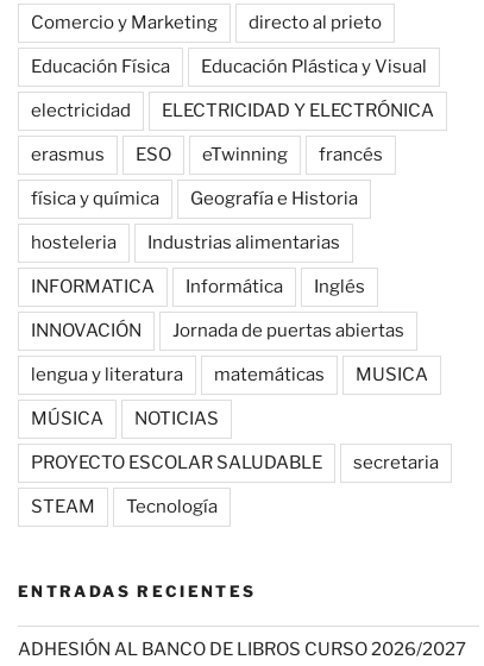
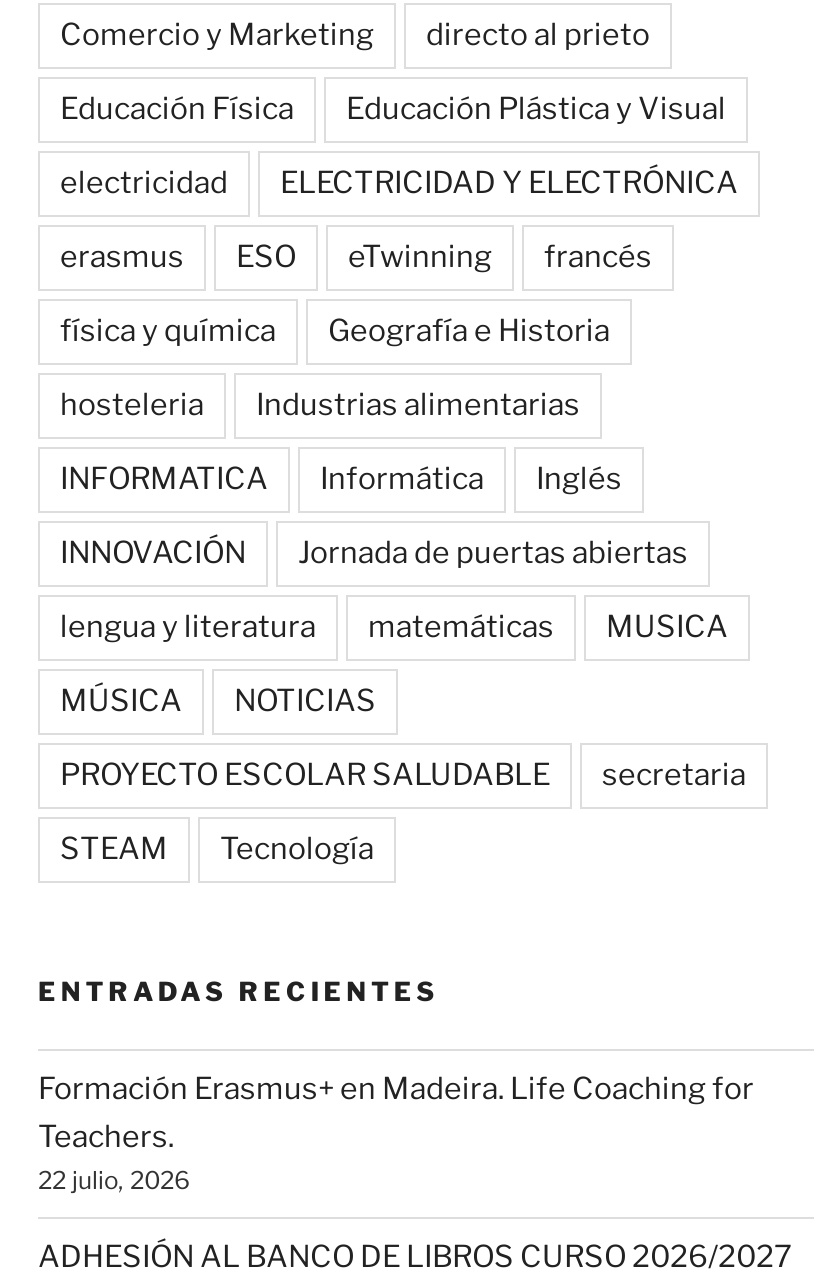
+ Formación Erasmus+ en Madeira. Life Coaching for
+ Teachers.
+ 22 julio, 2026
